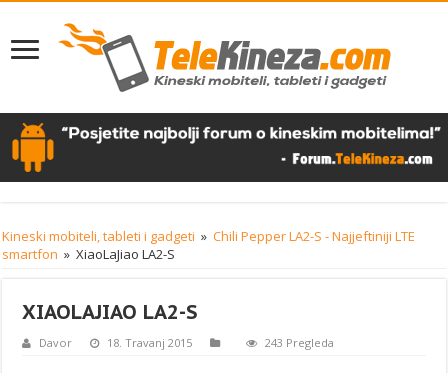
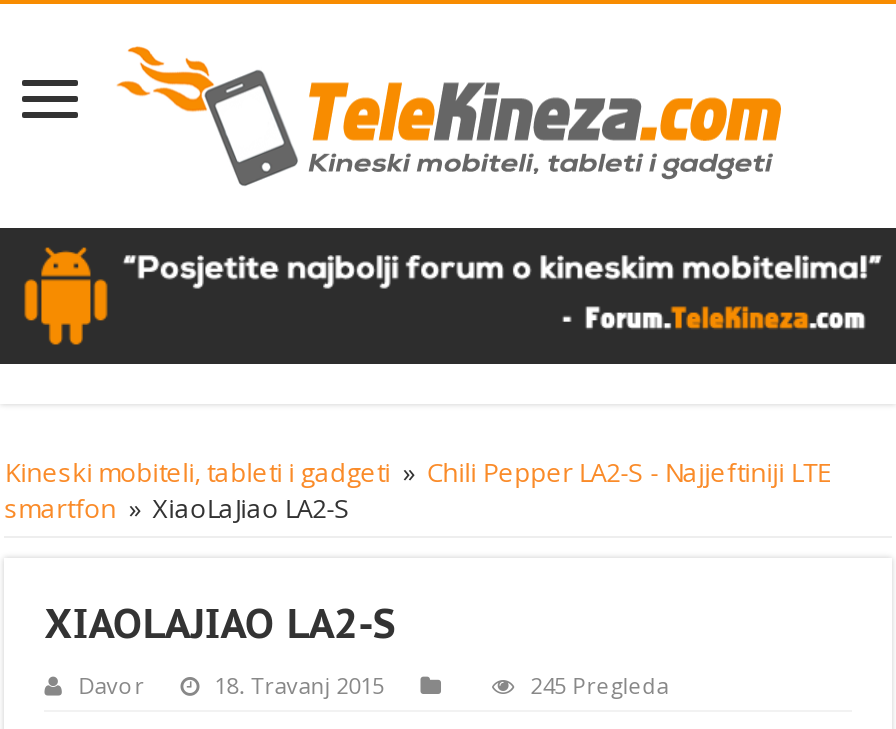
- 243 Pregleda
+ 245 Pregleda
